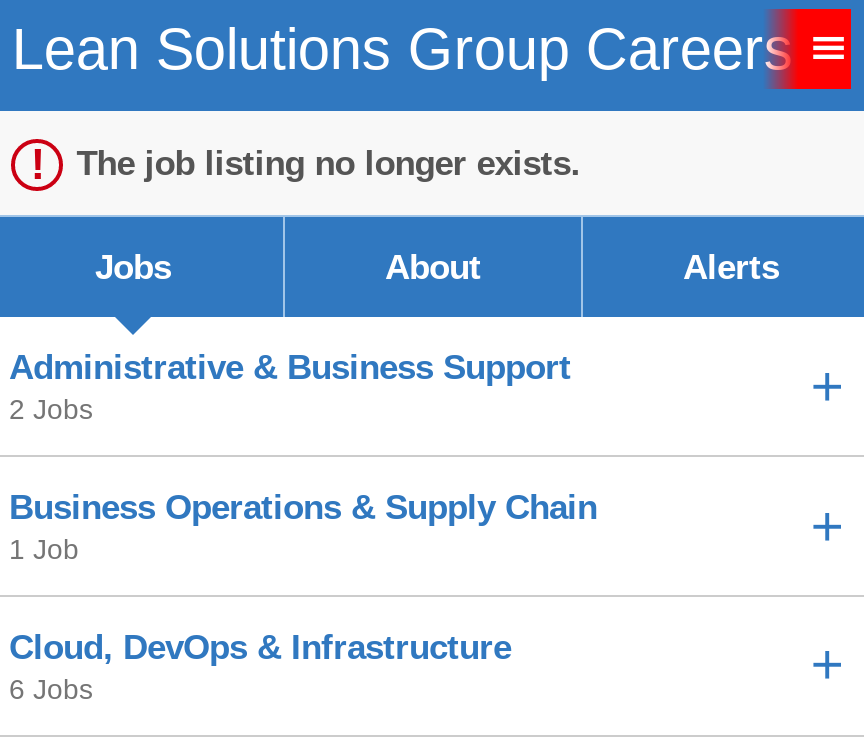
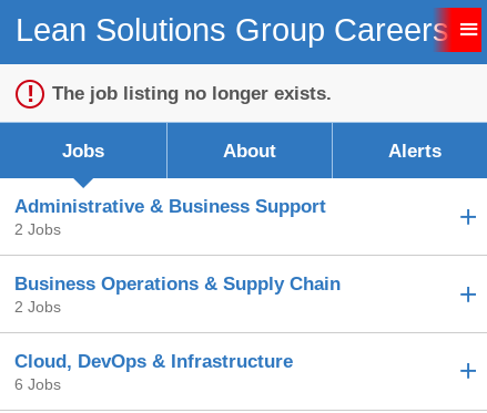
- 1 Job
+ 2 Jobs
